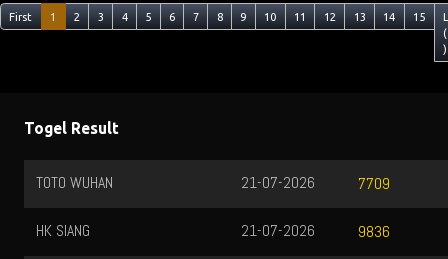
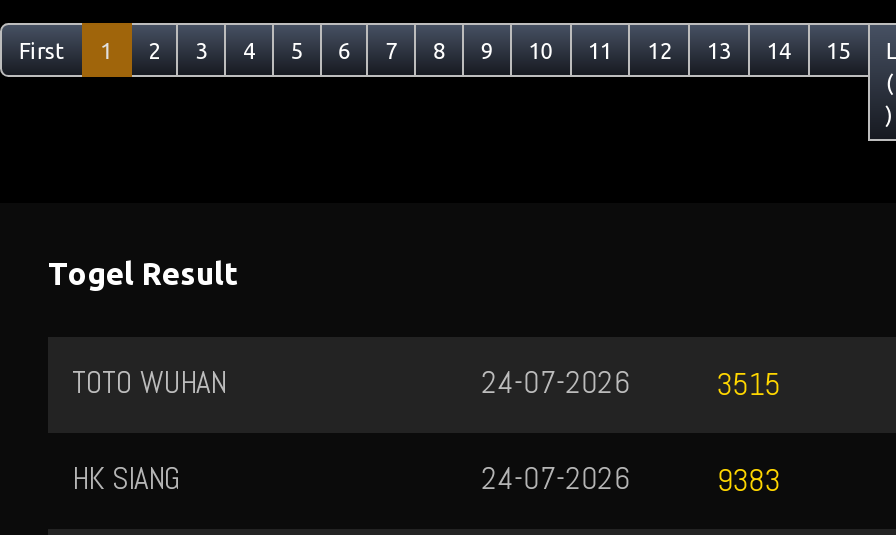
- 21-07-2026
+ 24-07-2026

- 7709
+ 3515

- 21-07-2026
+ 24-07-2026

- 9836
+ 9383
